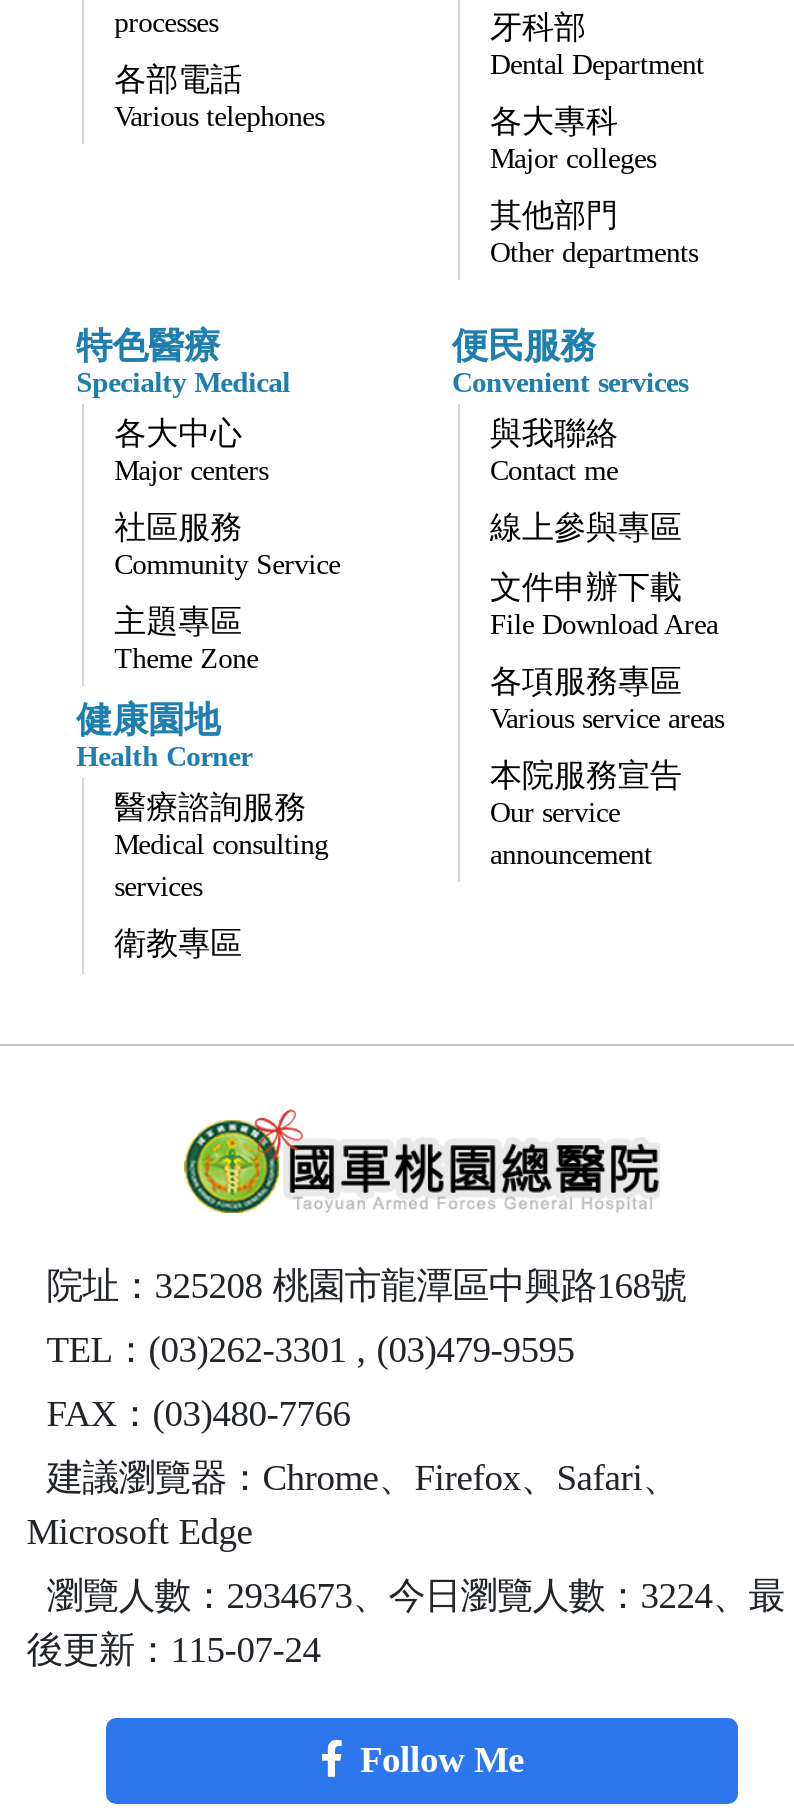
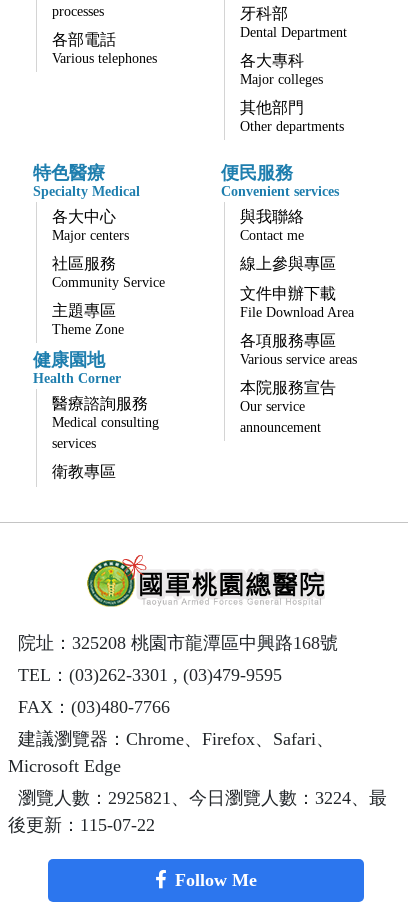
- 瀏覽人數：2934673、今日瀏覽人數：3224、最
+ 瀏覽人數：2925821、今日瀏覽人數：3224、最

- 後更新：115-07-24
+ 後更新：115-07-22
